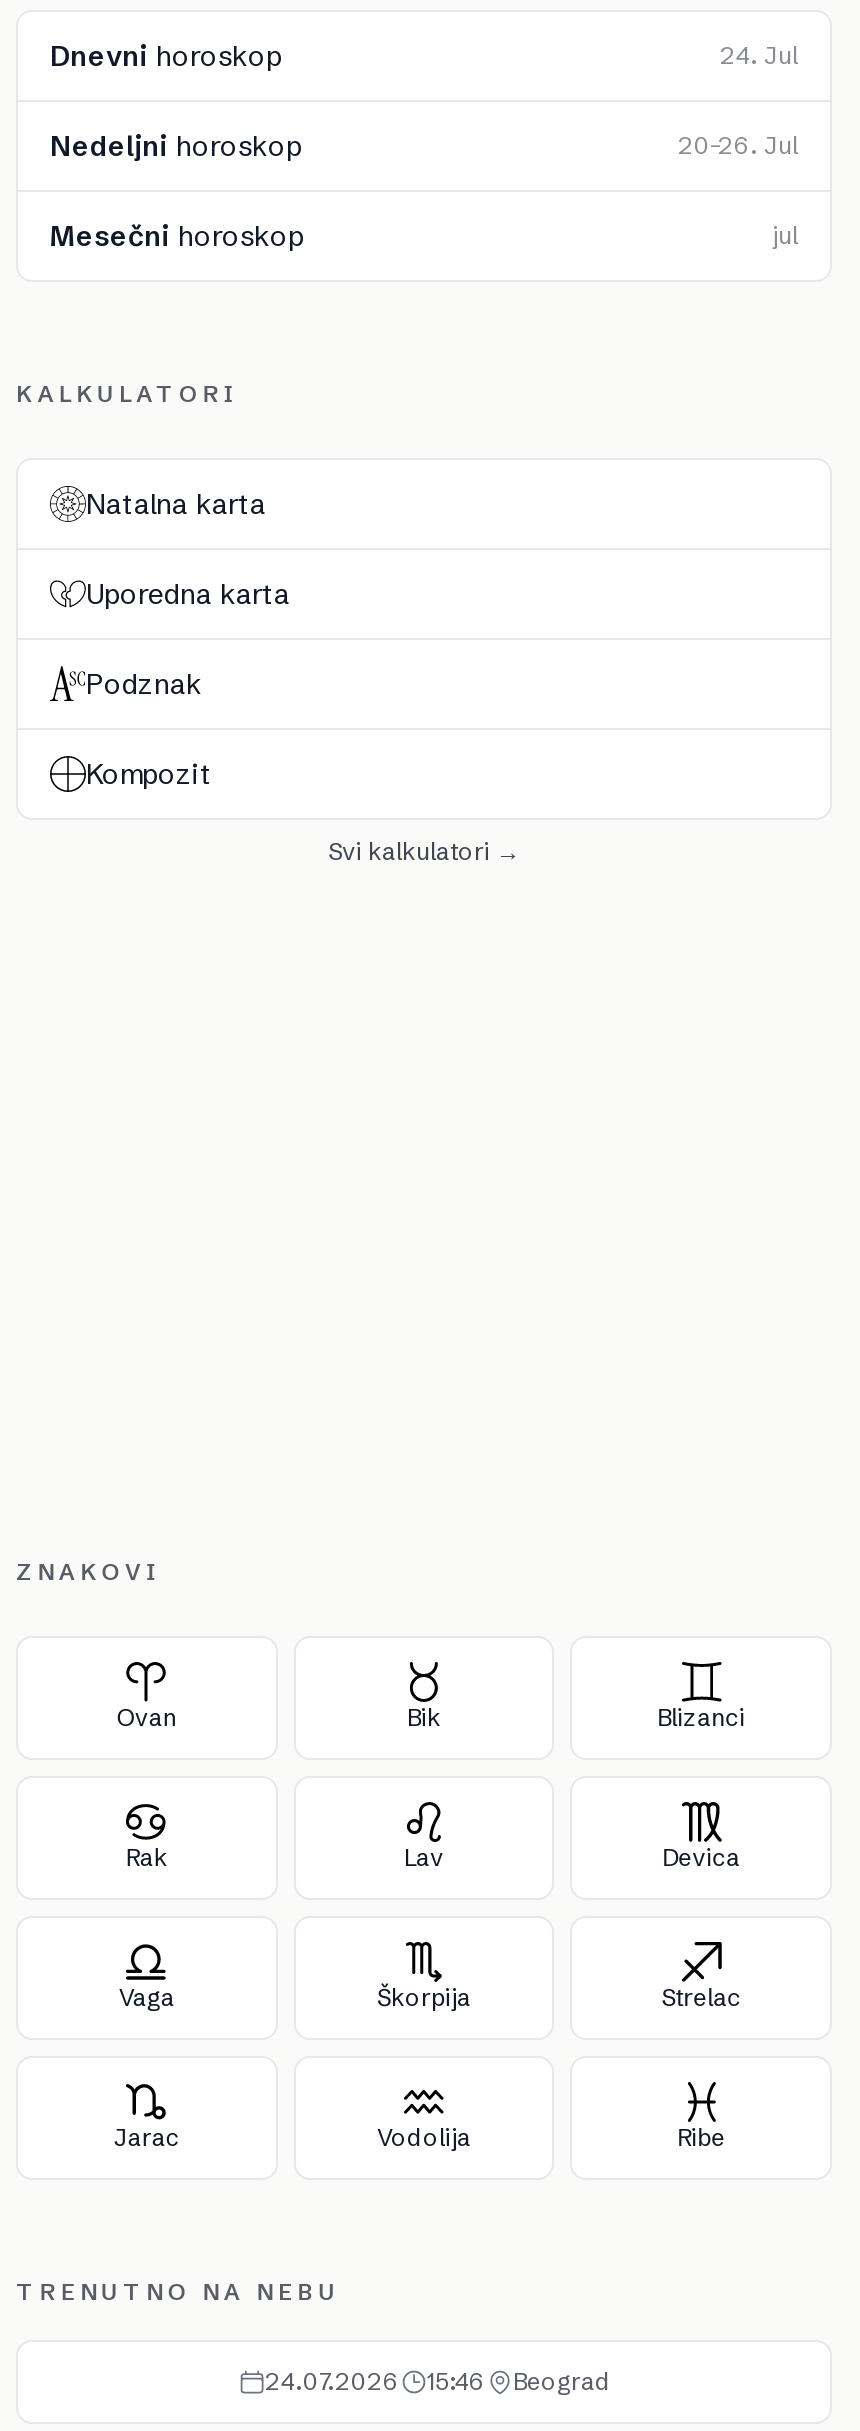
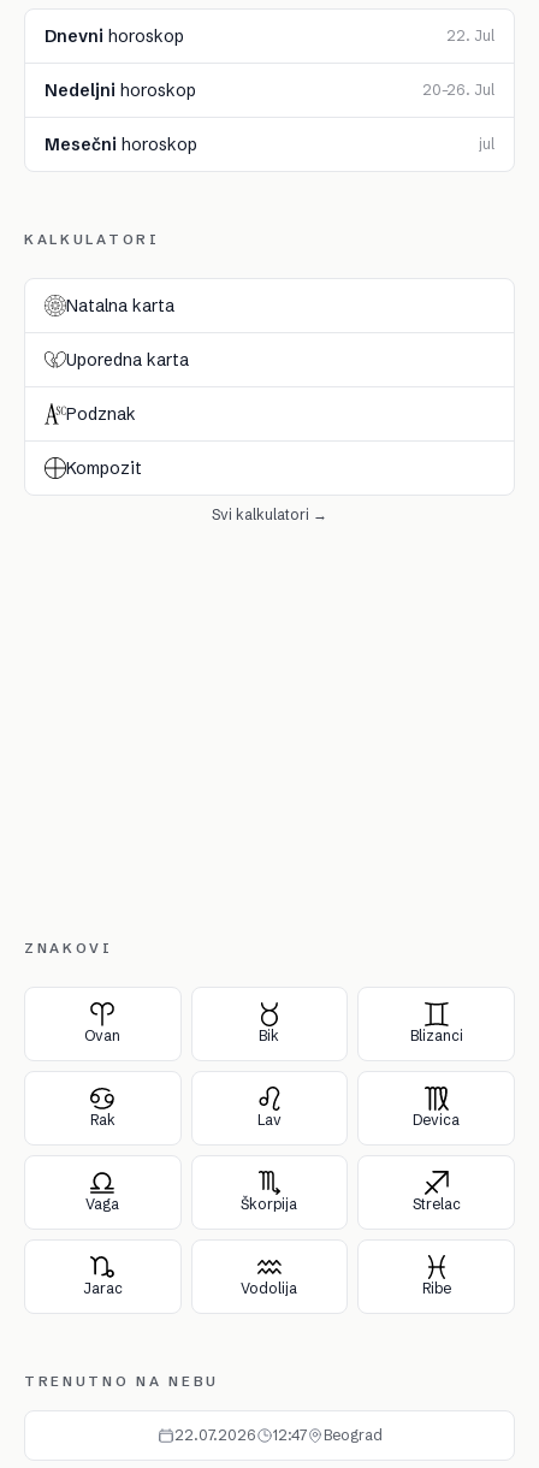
- 24. Jul
+ 22. Jul

- 24.07.2026
+ 22.07.2026

- 15:46
+ 12:47
